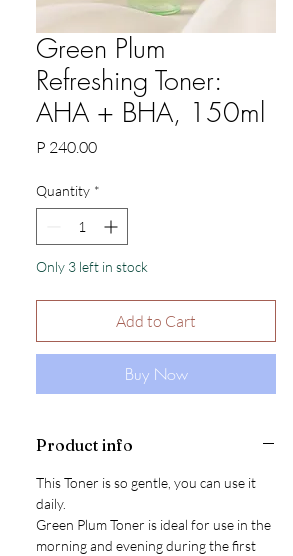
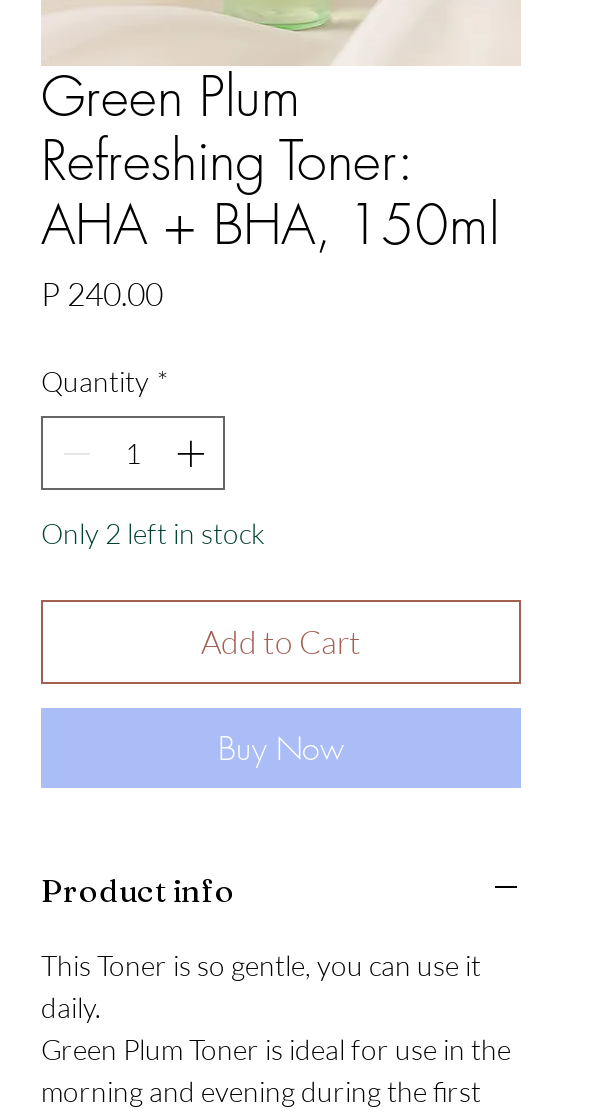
- Only 3 left in stock
+ Only 2 left in stock
